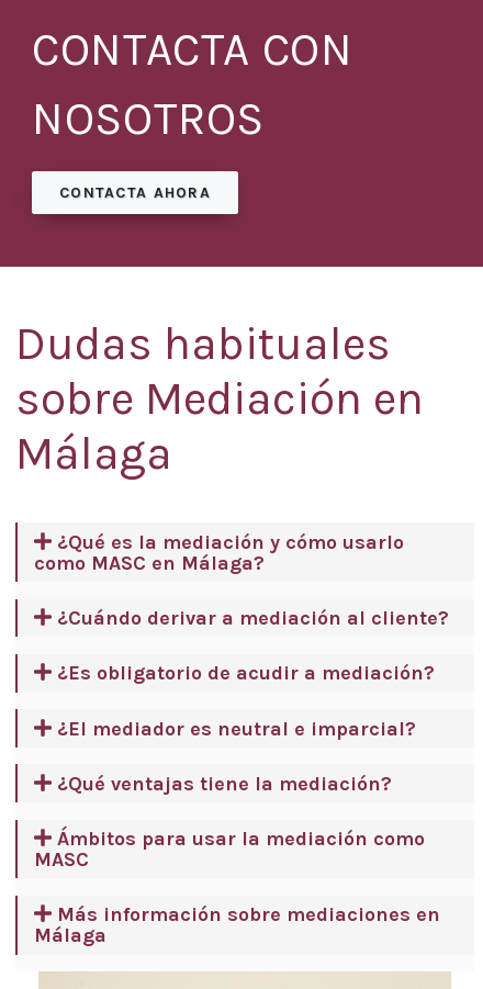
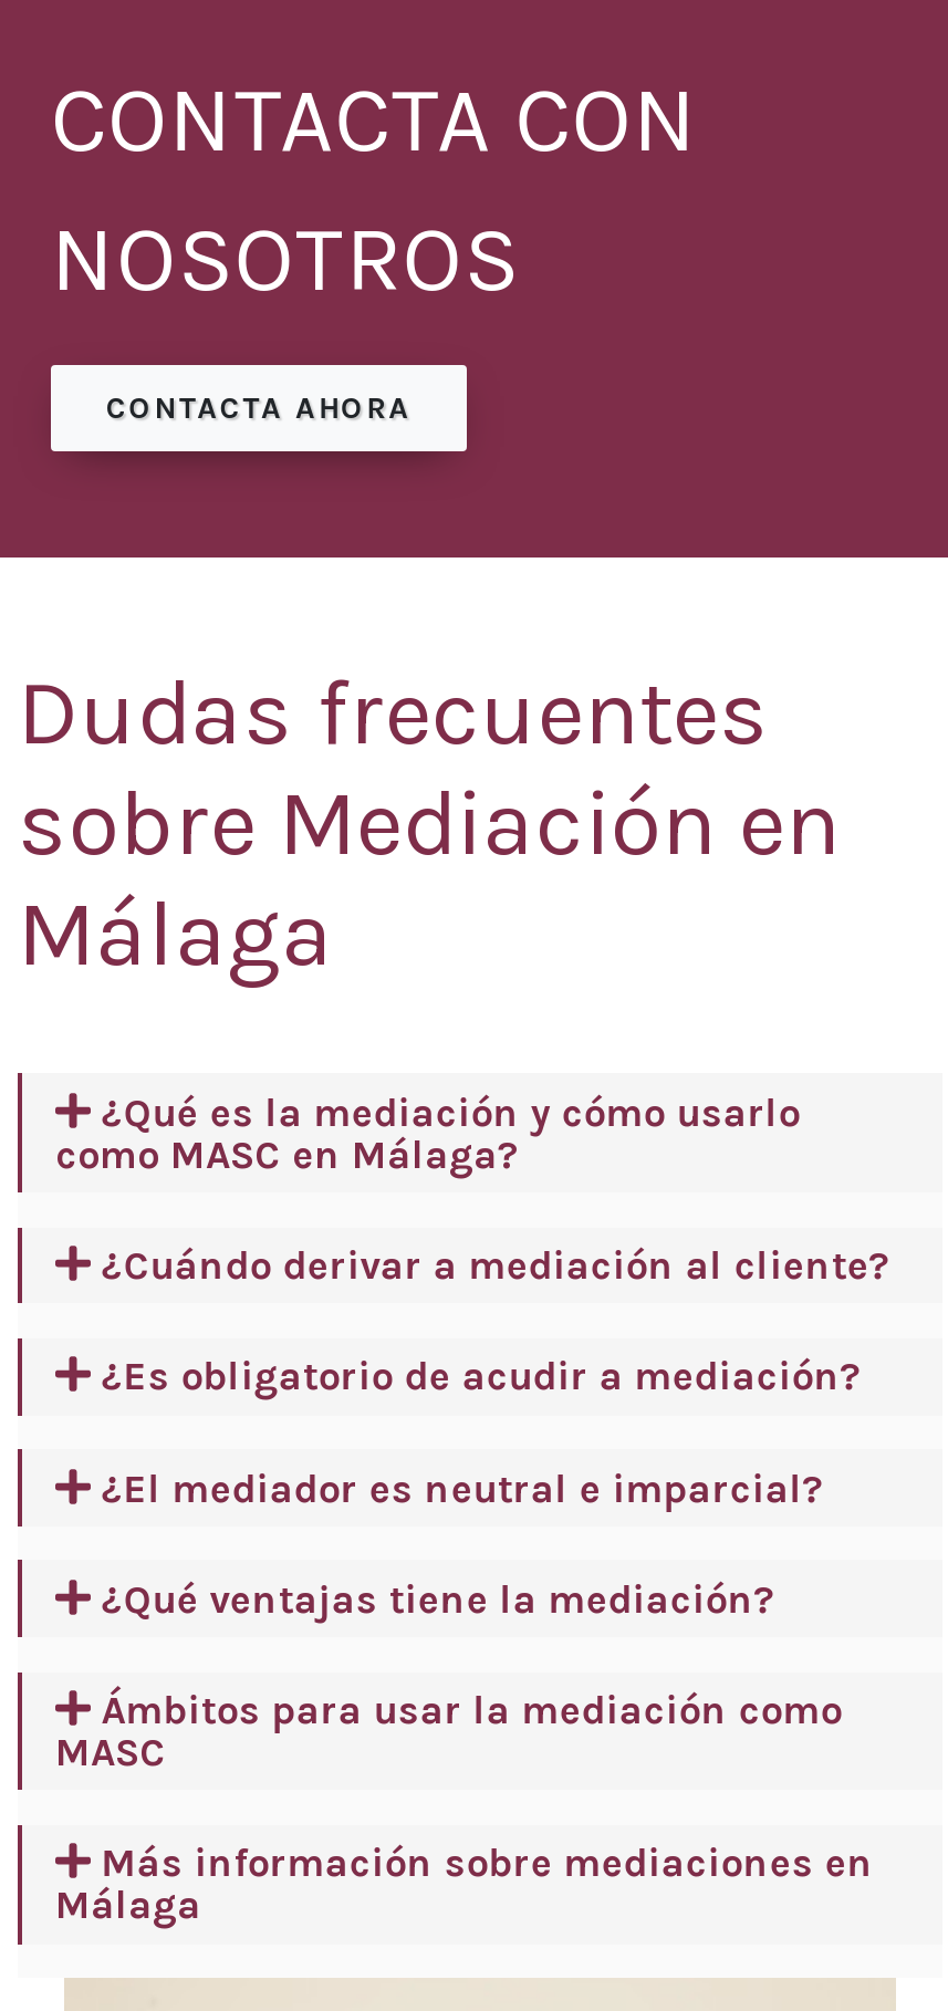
- Dudas habituales
+ Dudas frecuentes
